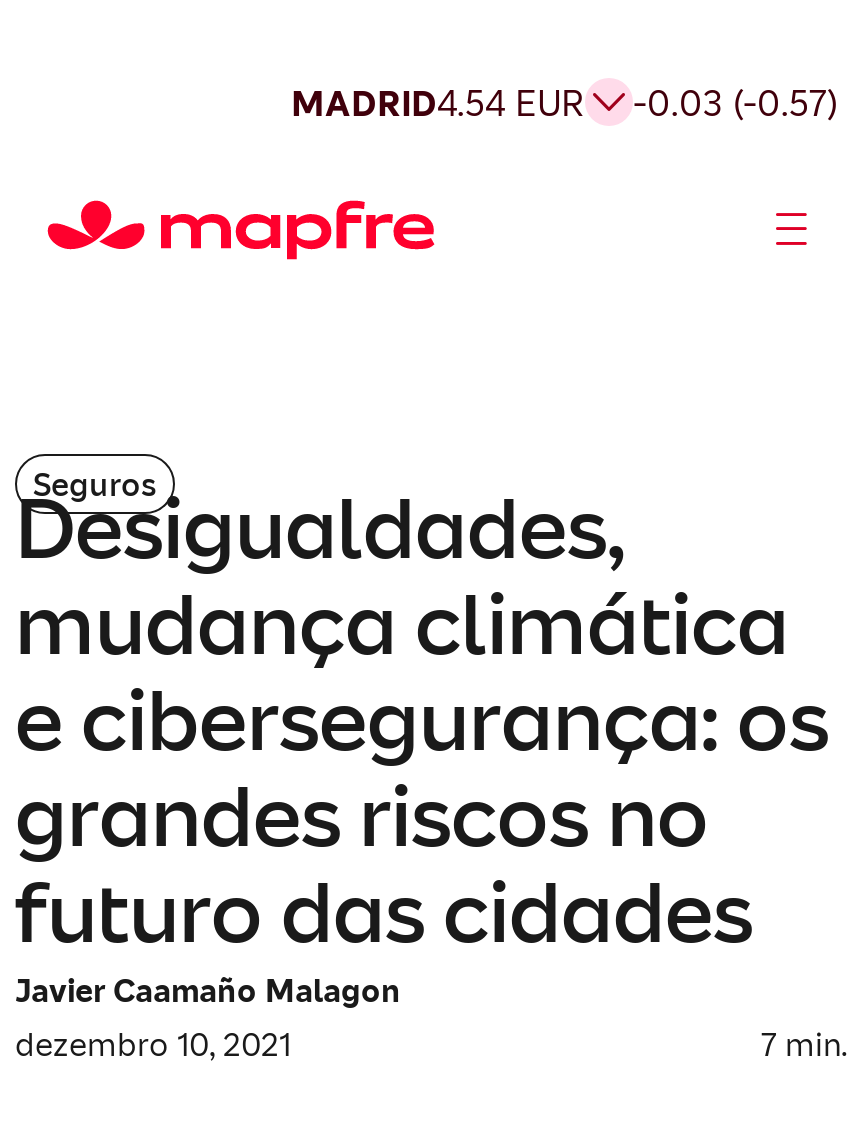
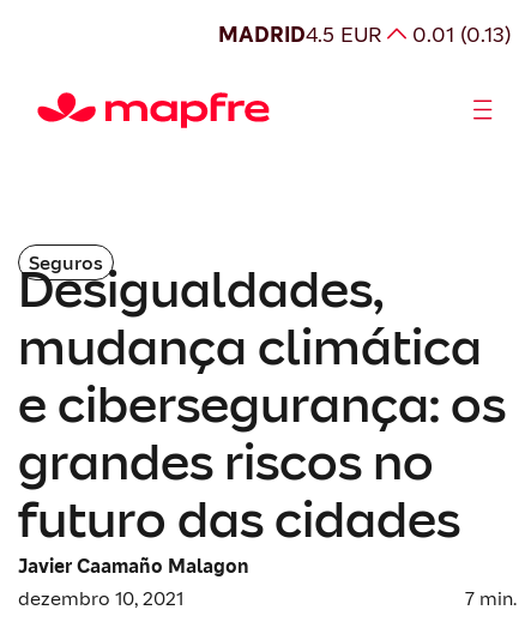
- MADRID4.54 EUR
+ MADRID4.5 EUR

- -0.03 (-0.57)
+ 0.01 (0.13)
